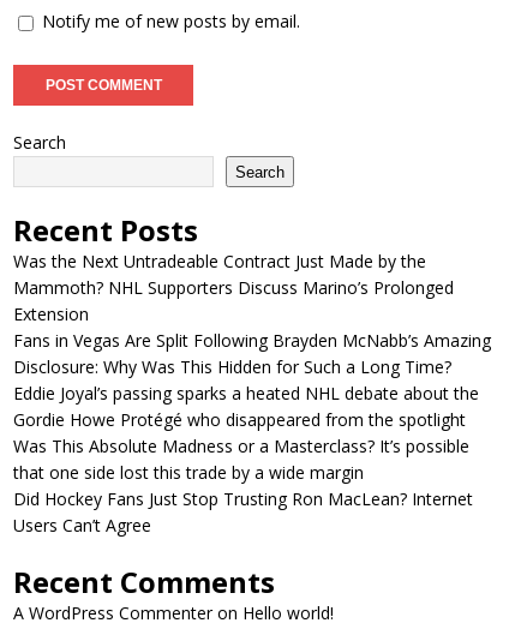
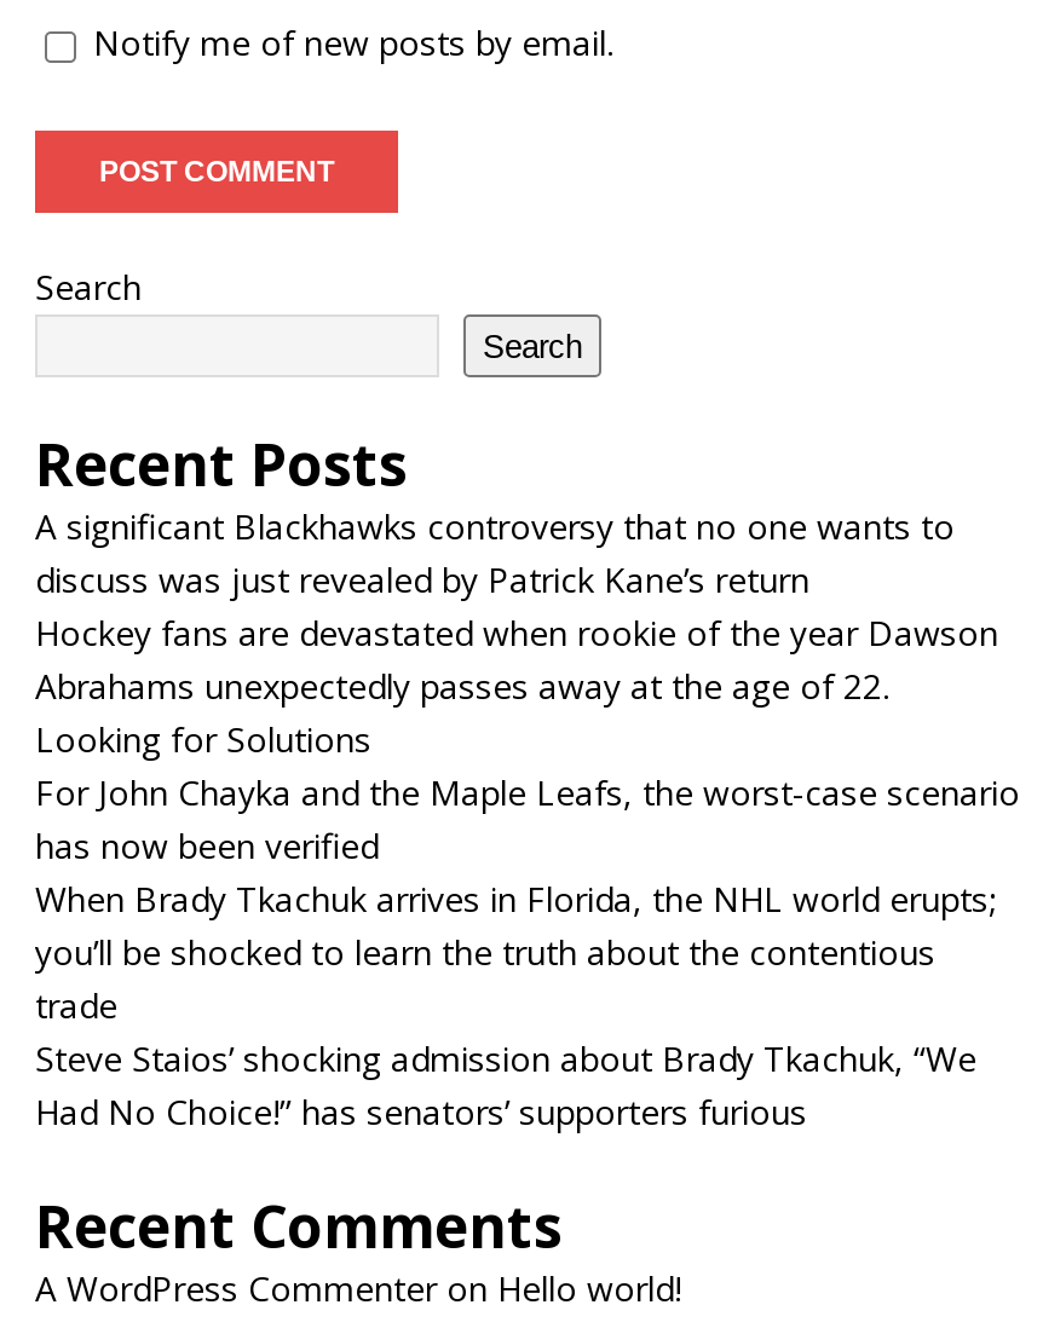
- Was the Next Untradeable Contract Just Made by the
- Mammoth? NHL Supporters Discuss Marino’s Prolonged
- Extension
- Fans in Vegas Are Split Following Brayden McNabb’s Amazing
- Disclosure: Why Was This Hidden for Such a Long Time?
- Eddie Joyal’s passing sparks a heated NHL debate about the
- Gordie Howe Protégé who disappeared from the spotlight
- Was This Absolute Madness or a Masterclass? It’s possible
- that one side lost this trade by a wide margin
- Did Hockey Fans Just Stop Trusting Ron MacLean? Internet
- Users Can’t Agree
+ A significant Blackhawks controversy that no one wants to
+ discuss was just revealed by Patrick Kane’s return
+ Hockey fans are devastated when rookie of the year Dawson
+ Abrahams unexpectedly passes away at the age of 22.
+ Looking for Solutions
+ For John Chayka and the Maple Leafs, the worst-case scenario
+ has now been verified
+ When Brady Tkachuk arrives in Florida, the NHL world erupts;
+ you’ll be shocked to learn the truth about the contentious
+ trade
+ Steve Staios’ shocking admission about Brady Tkachuk, “We
+ Had No Choice!” has senators’ supporters furious
